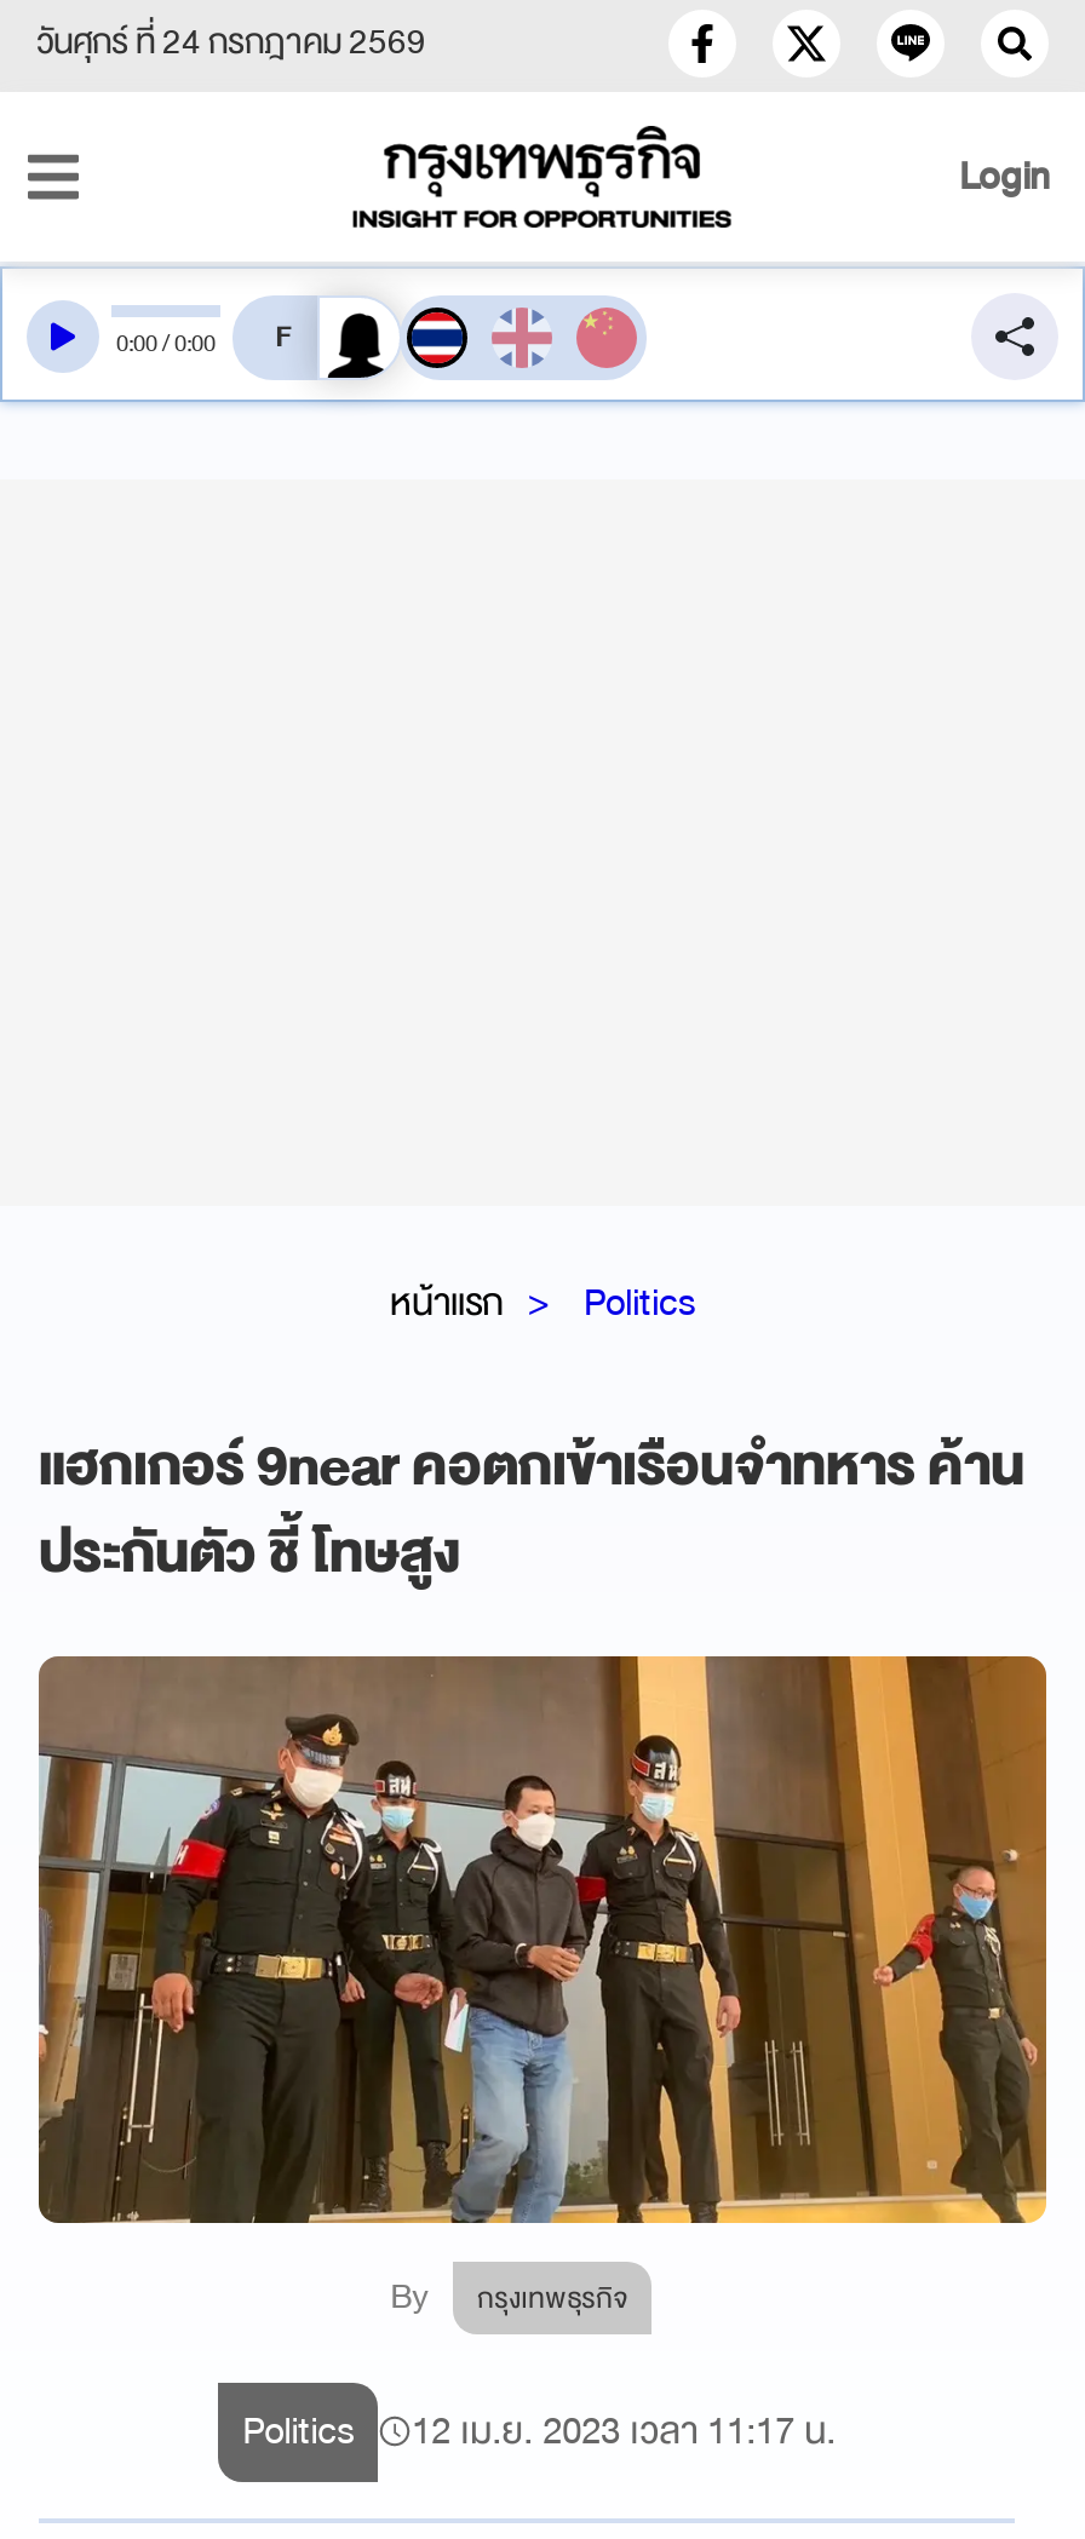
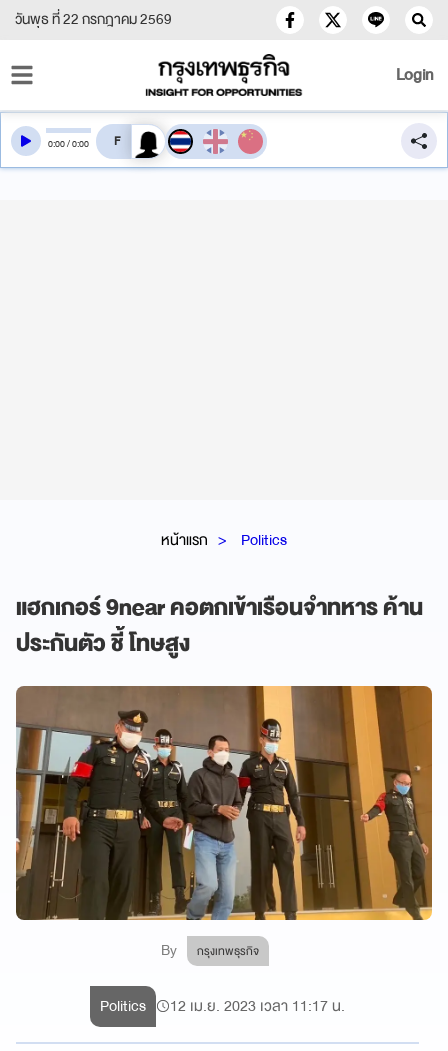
- วันศุกร์ ที่ 24 กรกฎาคม 2569
+ วันพุธ ที่ 22 กรกฎาคม 2569
